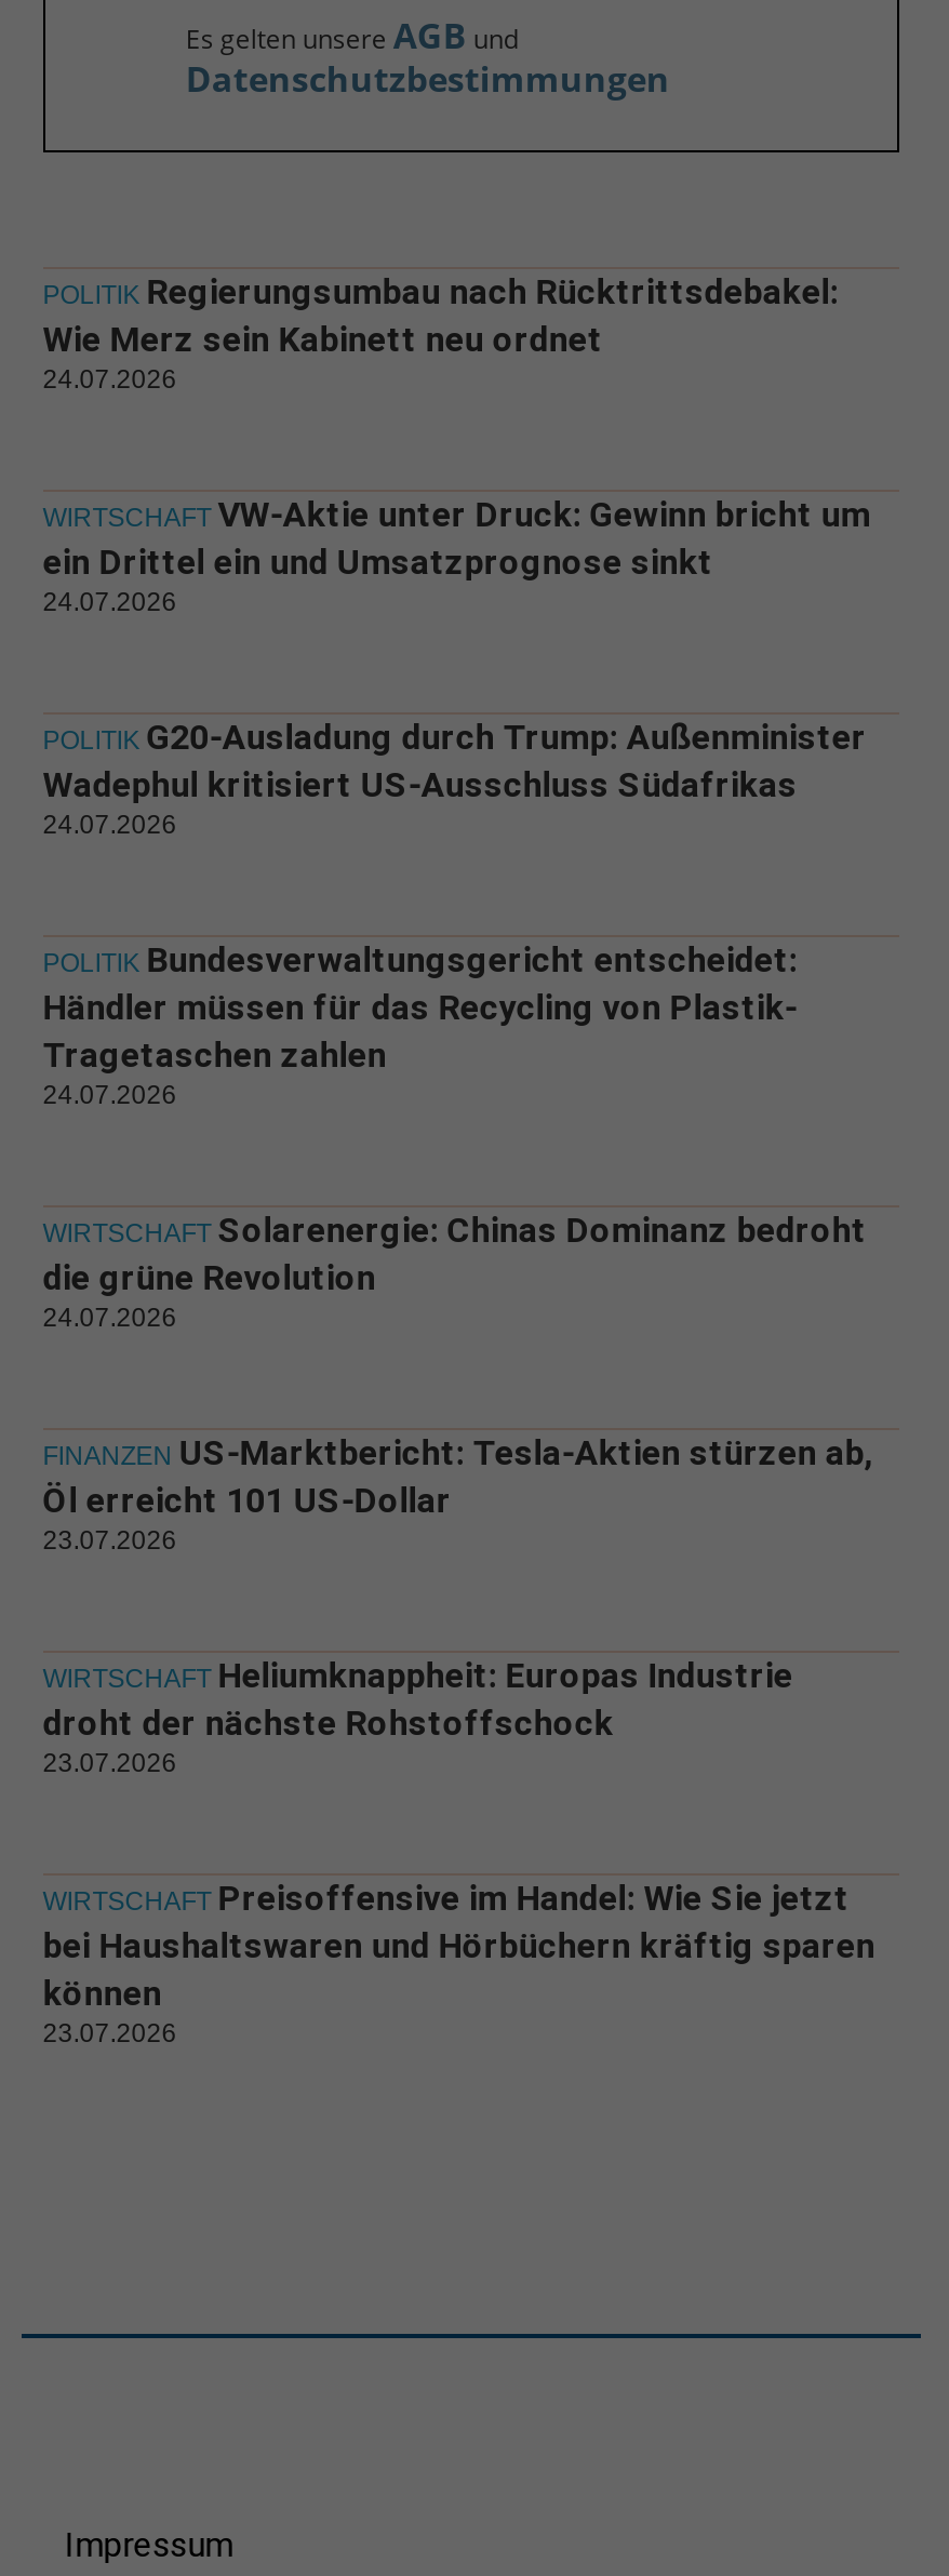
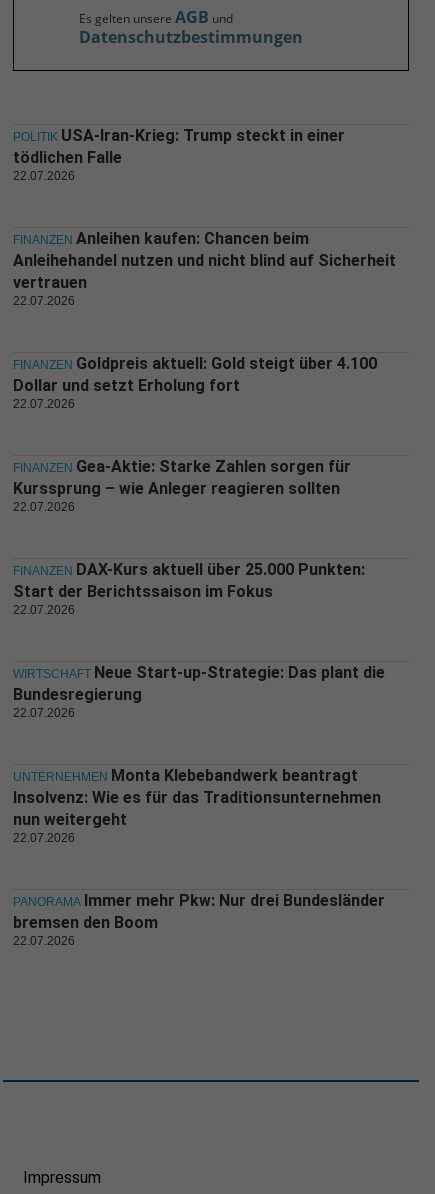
- POLITIK Regierungsumbau nach Rücktrittsdebakel:
- Wie Merz sein Kabinett neu ordnet
- 24.07.2026
+ POLITIK USA-Iran-Krieg: Trump steckt in einer
+ tödlichen Falle
+ 22.07.2026

- WIRTSCHAFT VW-Aktie unter Druck: Gewinn bricht um
- ein Drittel ein und Umsatzprognose sinkt
- 24.07.2026
+ FINANZEN Anleihen kaufen: Chancen beim
+ Anleihehandel nutzen und nicht blind auf Sicherheit
+ vertrauen
+ 22.07.2026

- POLITIK G20-Ausladung durch Trump: Außenminister
- Wadephul kritisiert US-Ausschluss Südafrikas
- 24.07.2026
+ FINANZEN Goldpreis aktuell: Gold steigt über 4.100
+ Dollar und setzt Erholung fort
+ 22.07.2026

- POLITIK Bundesverwaltungsgericht entscheidet:
- Händler müssen für das Recycling von Plastik-
- Tragetaschen zahlen
- 24.07.2026
+ FINANZEN Gea-Aktie: Starke Zahlen sorgen für
+ Kurssprung – wie Anleger reagieren sollten
+ 22.07.2026

- WIRTSCHAFT Solarenergie: Chinas Dominanz bedroht
- die grüne Revolution
- 24.07.2026
+ FINANZEN DAX-Kurs aktuell über 25.000 Punkten:
+ Start der Berichtssaison im Fokus
+ 22.07.2026

- FINANZEN US-Marktbericht: Tesla-Aktien stürzen ab,
- Öl erreicht 101 US-Dollar
- 23.07.2026
+ WIRTSCHAFT Neue Start-up-Strategie: Das plant die
+ Bundesregierung
+ 22.07.2026

- WIRTSCHAFT Heliumknappheit: Europas Industrie
- droht der nächste Rohstoffschock
- 23.07.2026
+ UNTERNEHMEN Monta Klebebandwerk beantragt
+ Insolvenz: Wie es für das Traditionsunternehmen
+ nun weitergeht
+ 22.07.2026

- WIRTSCHAFT Preisoffensive im Handel: Wie Sie jetzt
- bei Haushaltswaren und Hörbüchern kräftig sparen
- können
- 23.07.2026
+ PANORAMA Immer mehr Pkw: Nur drei Bundesländer
+ bremsen den Boom
+ 22.07.2026
